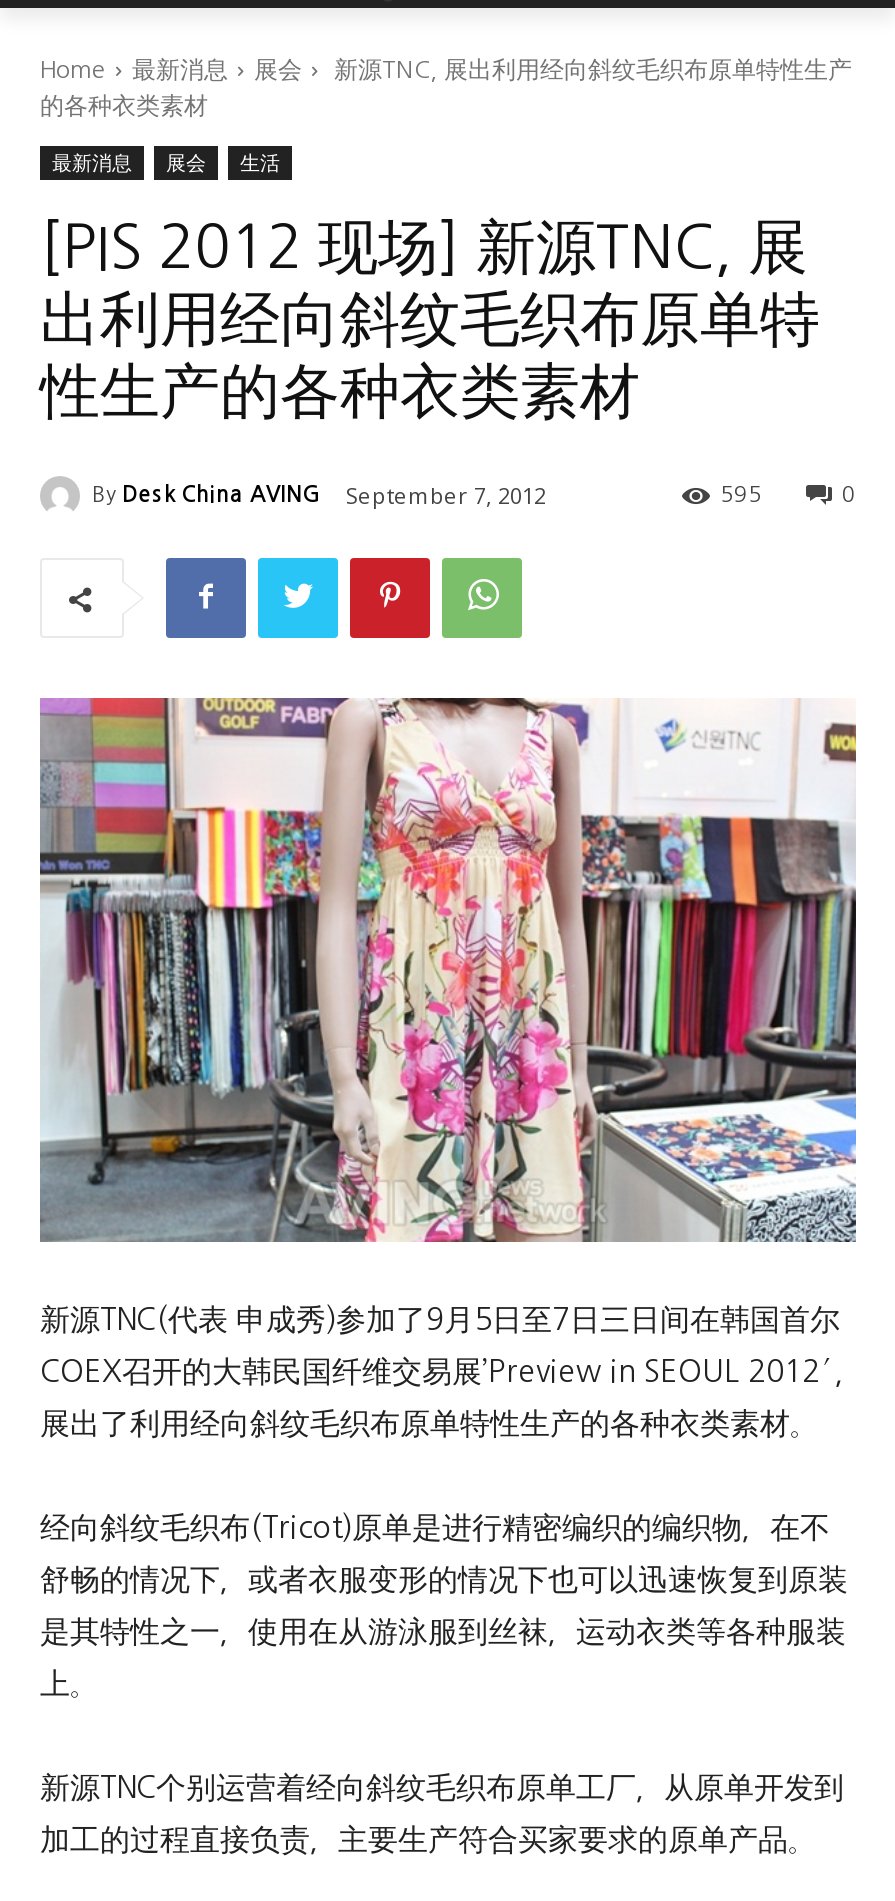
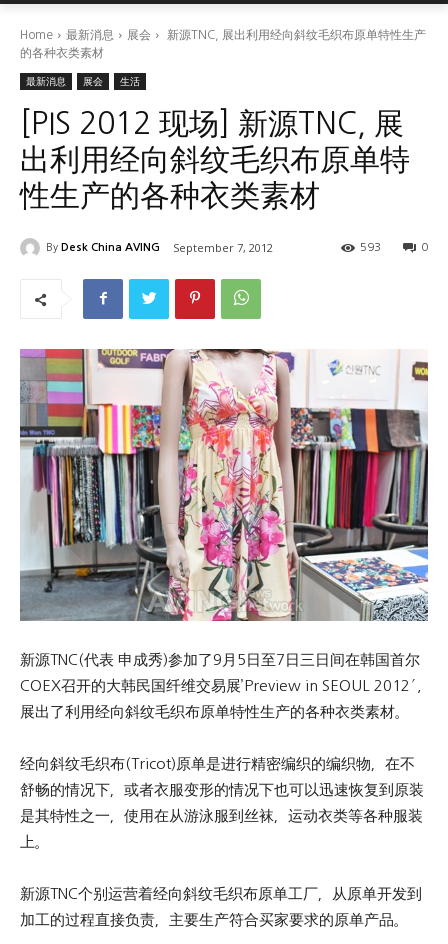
- 595
+ 593
